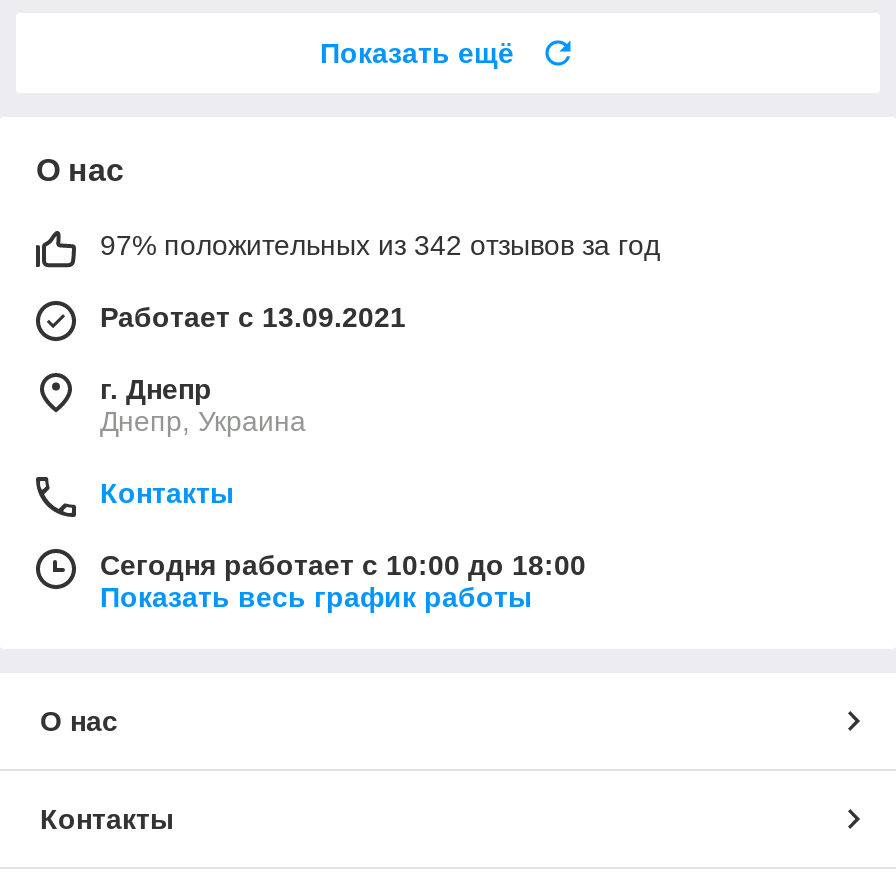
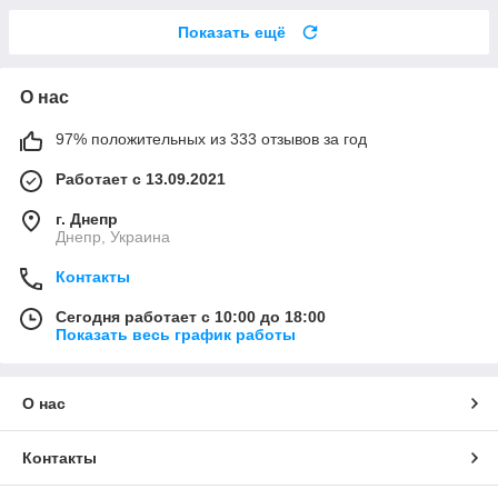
- 97% положительных из 342 отзывов за год
+ 97% положительных из 333 отзывов за год
